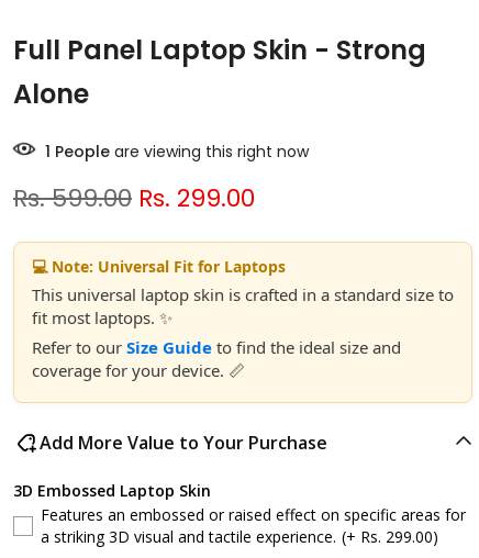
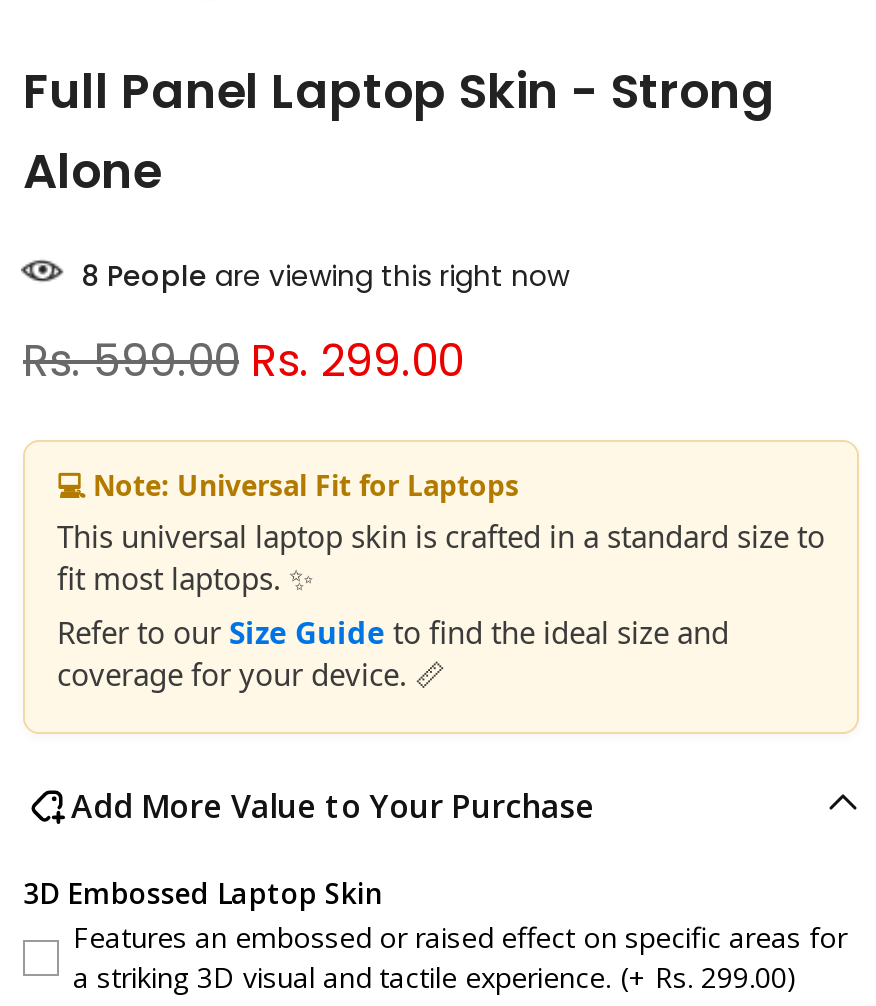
- 1 People are viewing this right now
+ 8 People are viewing this right now
